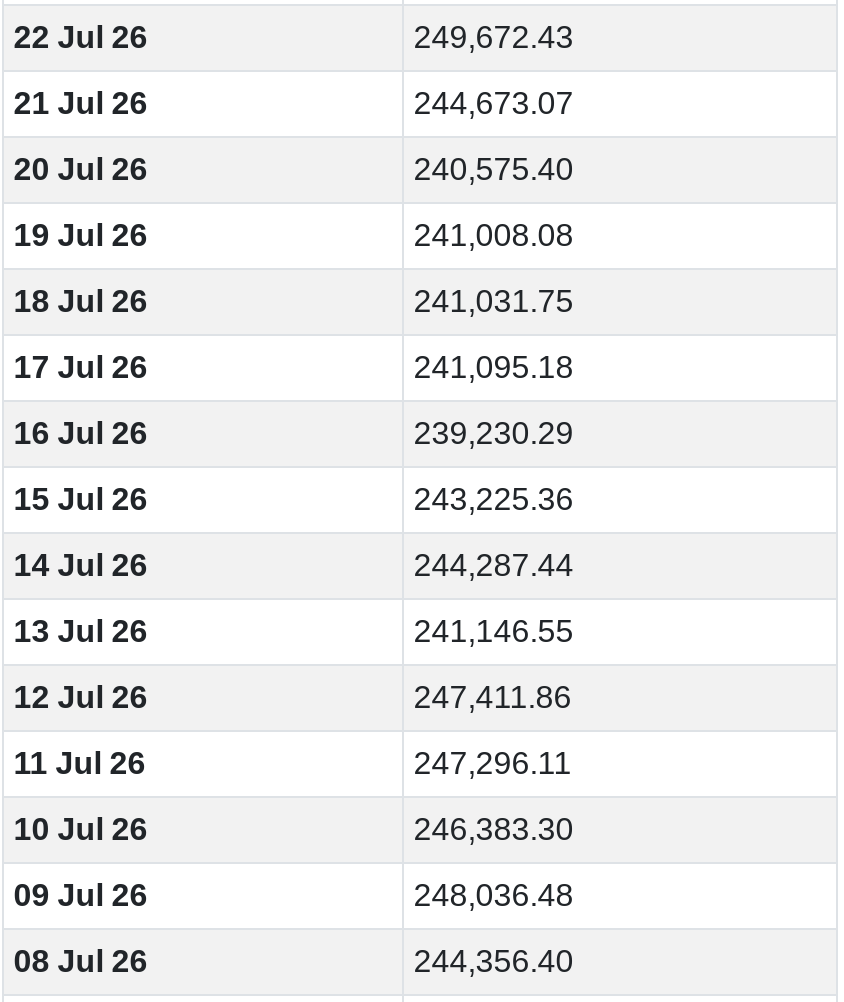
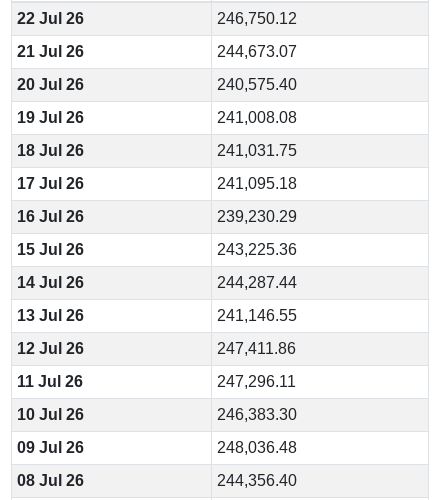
- 249,672.43
+ 246,750.12
